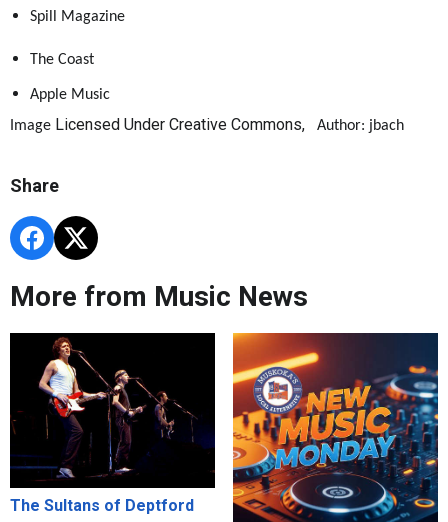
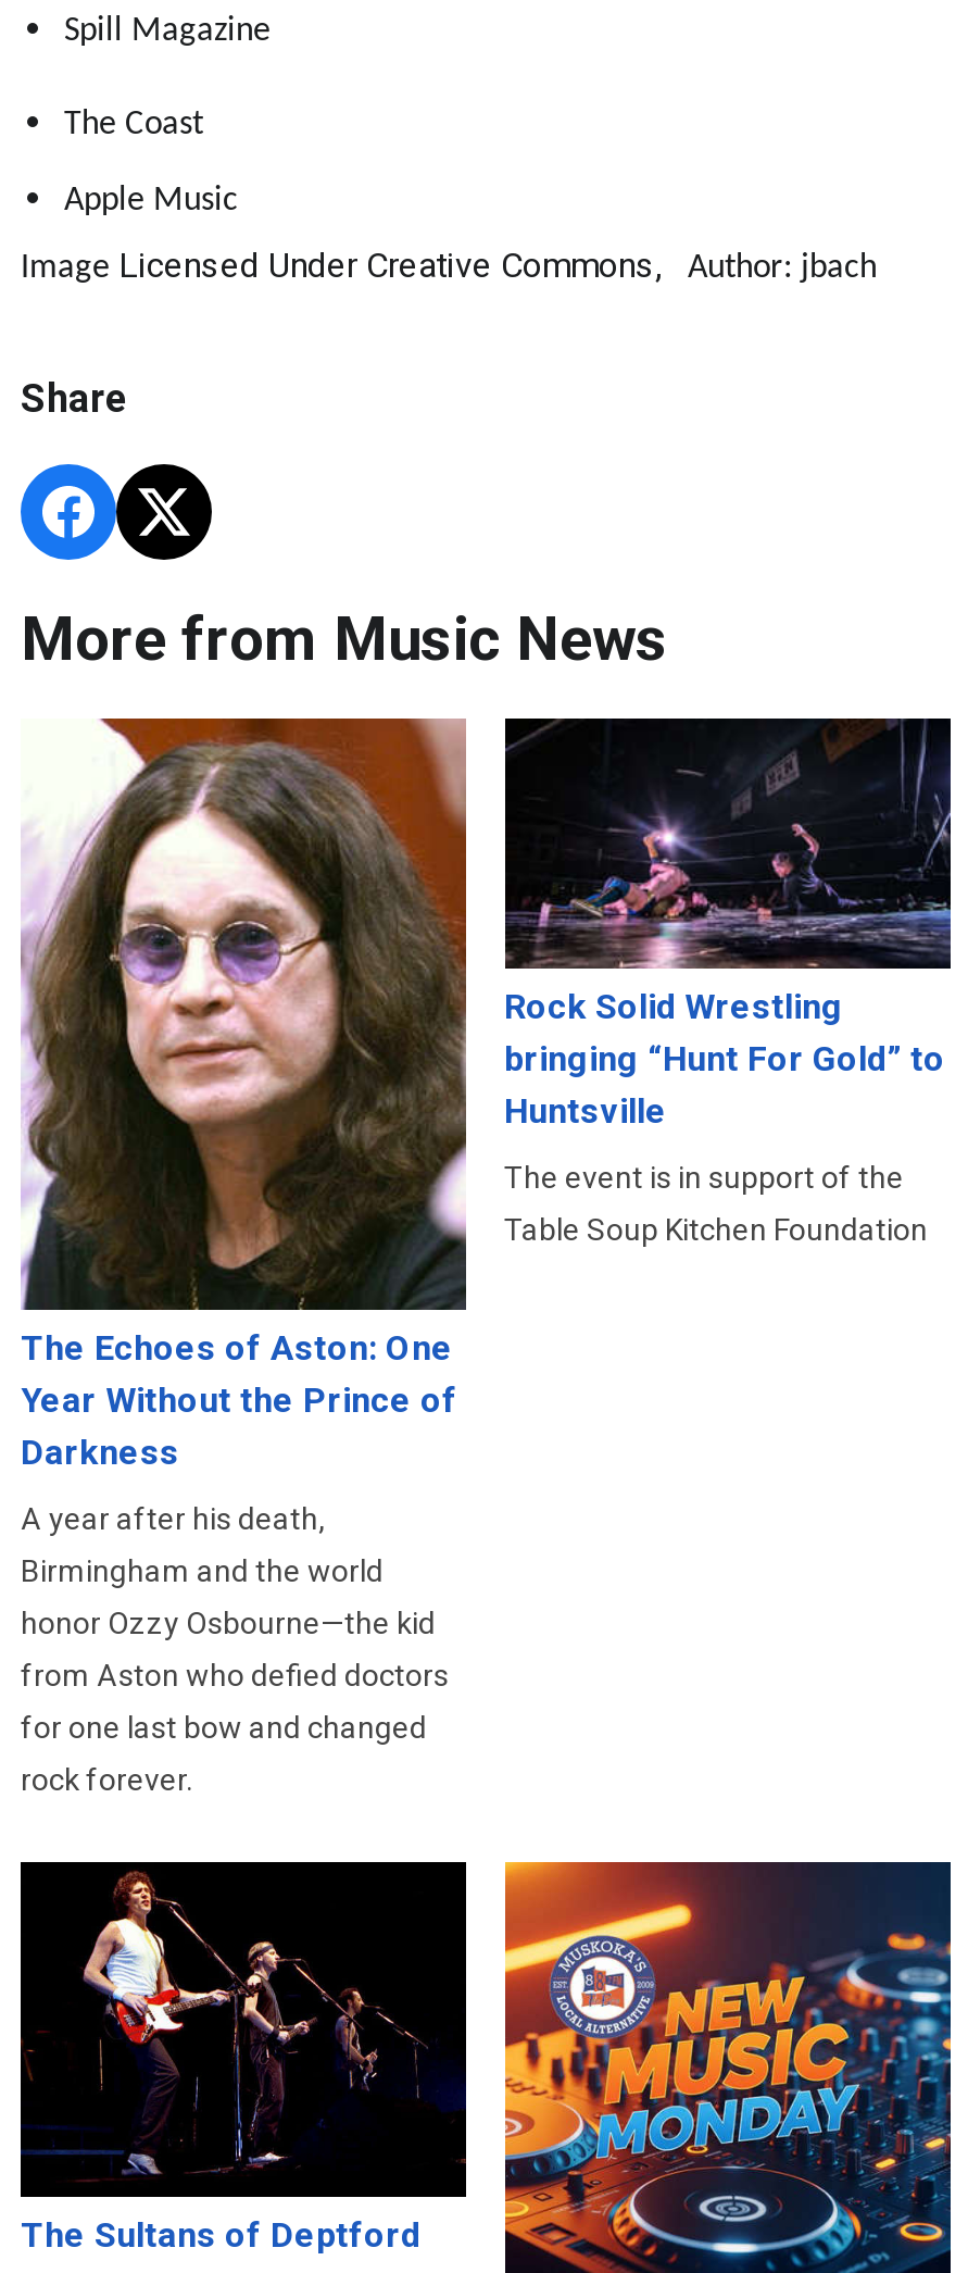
+ [image]
+ The Echoes of Aston: One
+ Year Without the Prince of
+ Darkness
+ A year after his death,
+ Birmingham and the world
+ honor Ozzy Osbourne—the kid
+ from Aston who defied doctors
+ for one last bow and changed
+ rock forever.

+ [image]
+ Rock Solid Wrestling
+ bringing “Hunt For Gold” to
+ Huntsville
+ The event is in support of the
+ Table Soup Kitchen Foundation
